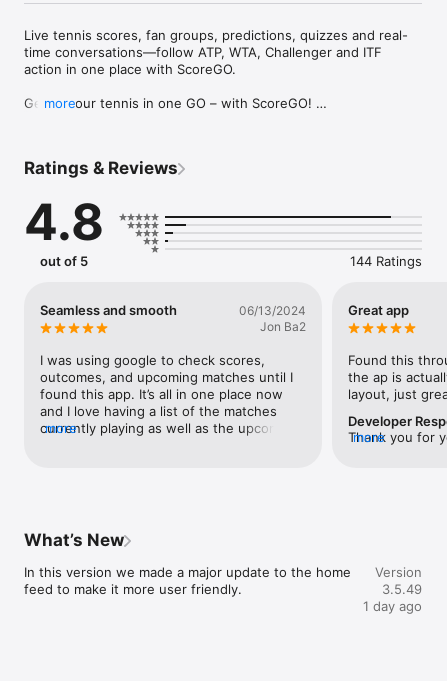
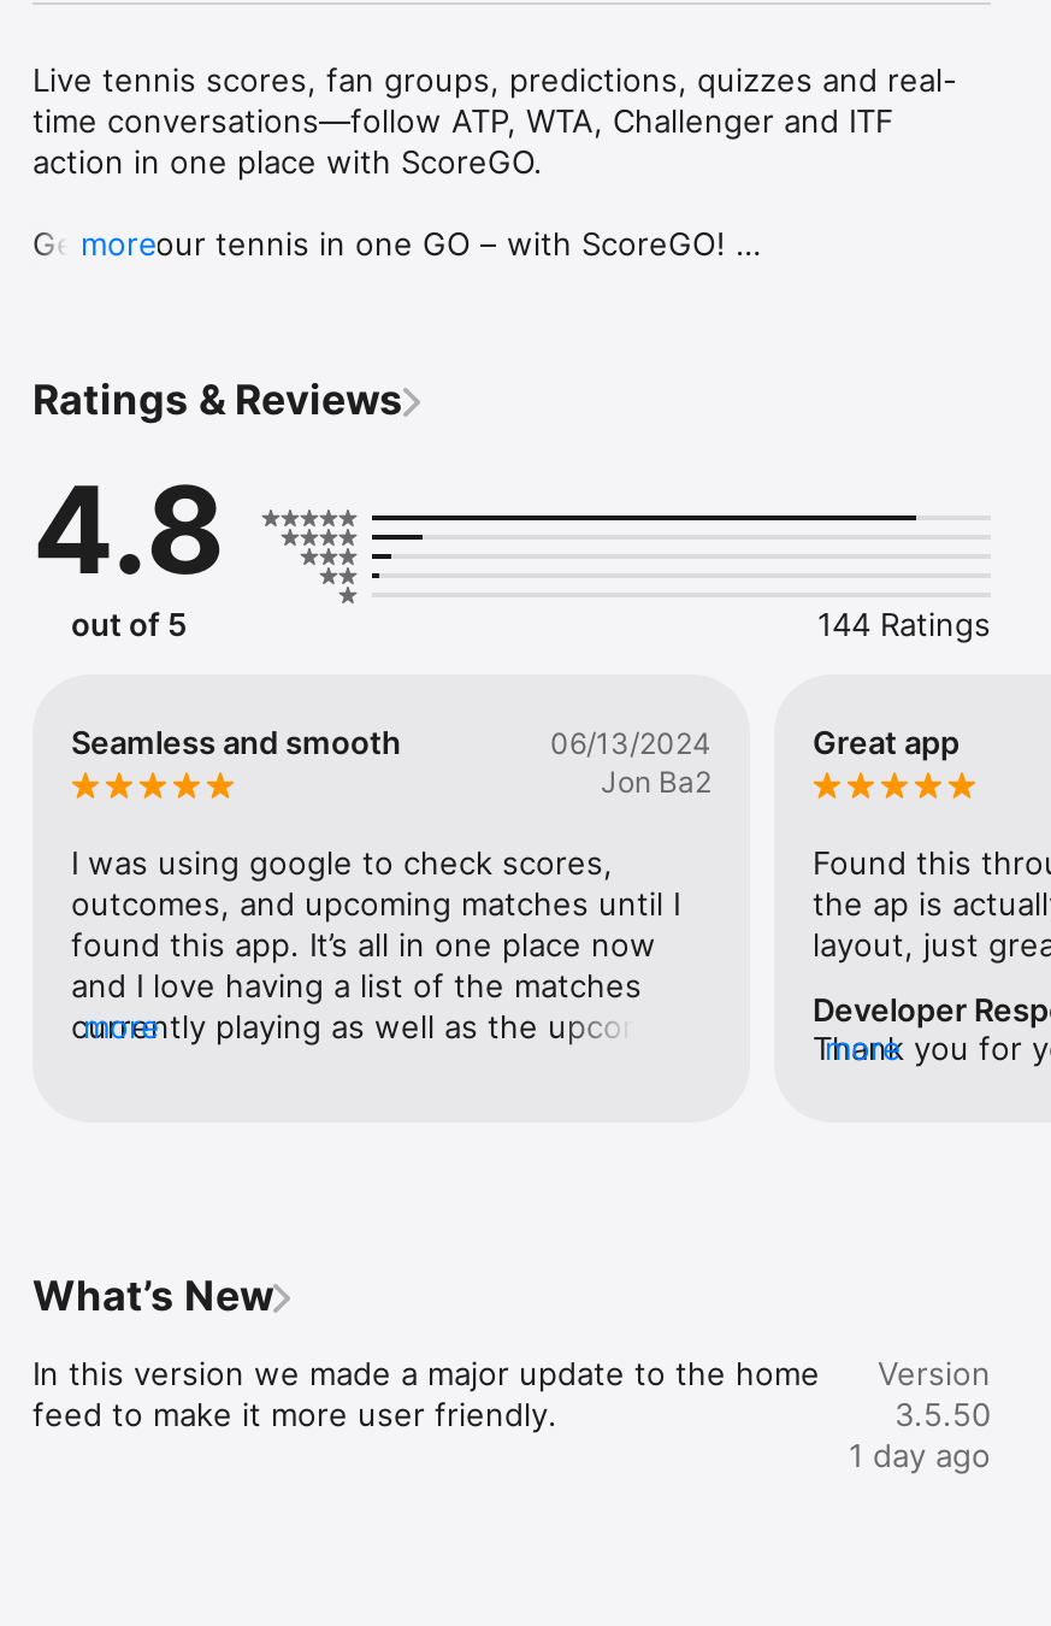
- 3.5.49
+ 3.5.50
